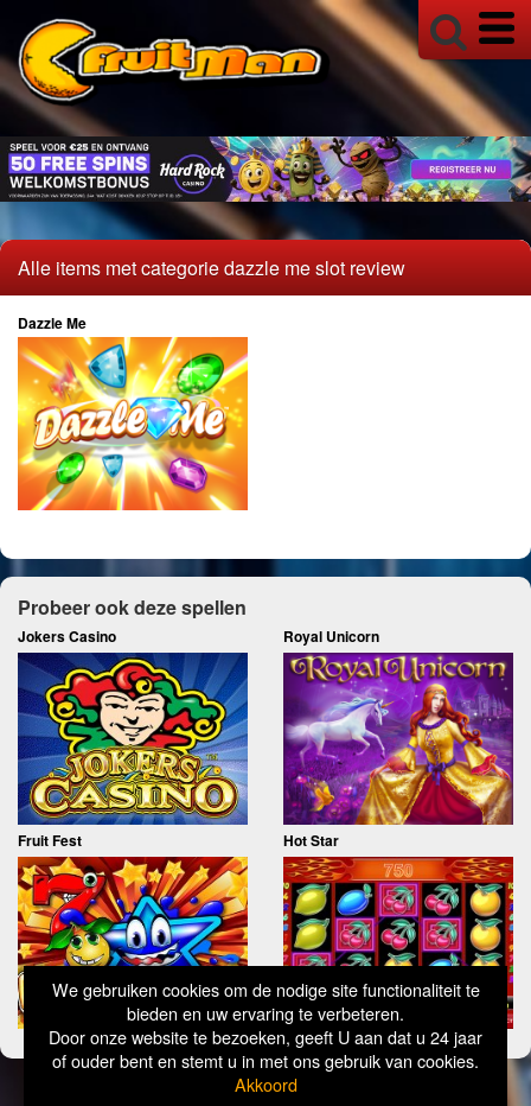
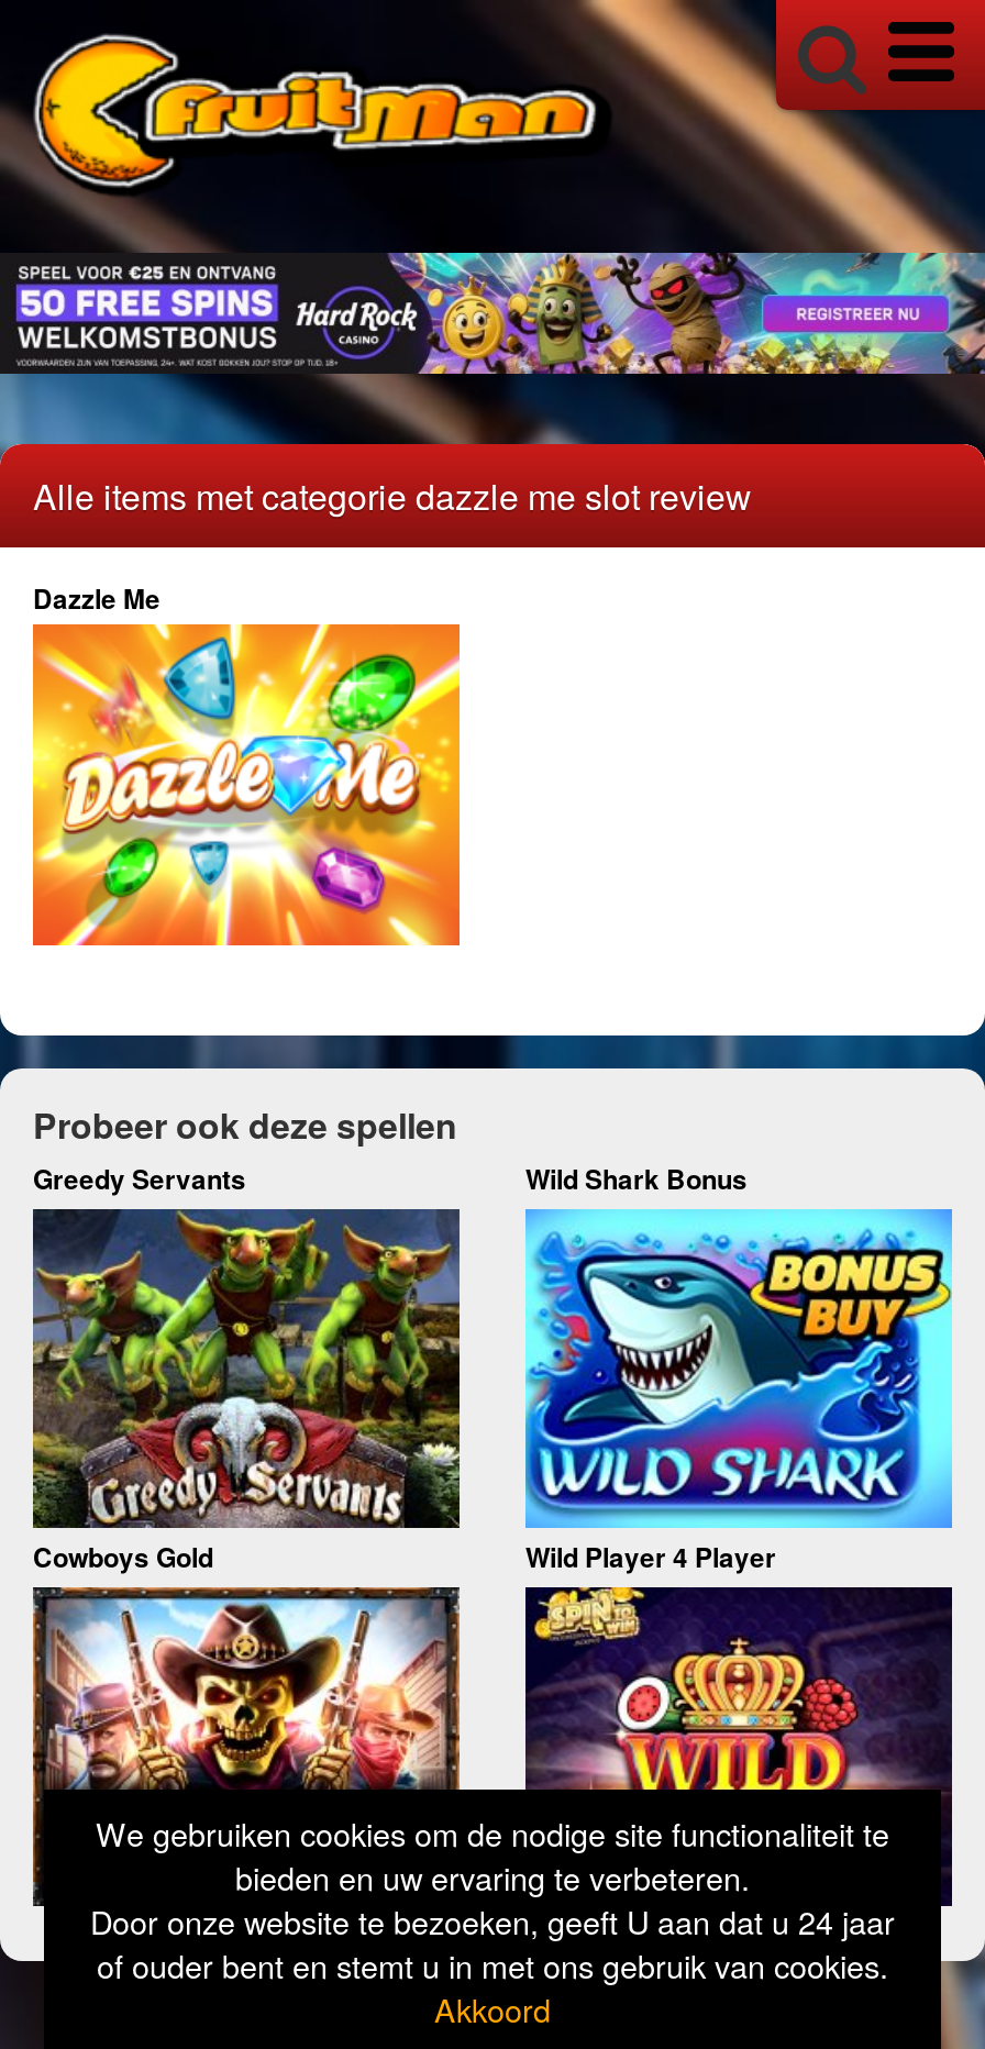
- Jokers Casino
- Royal Unicorn
+ Greedy Servants
+ Wild Shark Bonus

- [image]
- Fruit Fest
- Hot Star
+ [image]
+ Cowboys Gold
+ Wild Player 4 Player

- [image]
+ [image]

- [image]
+ [image]

- [image]
+ [image]
